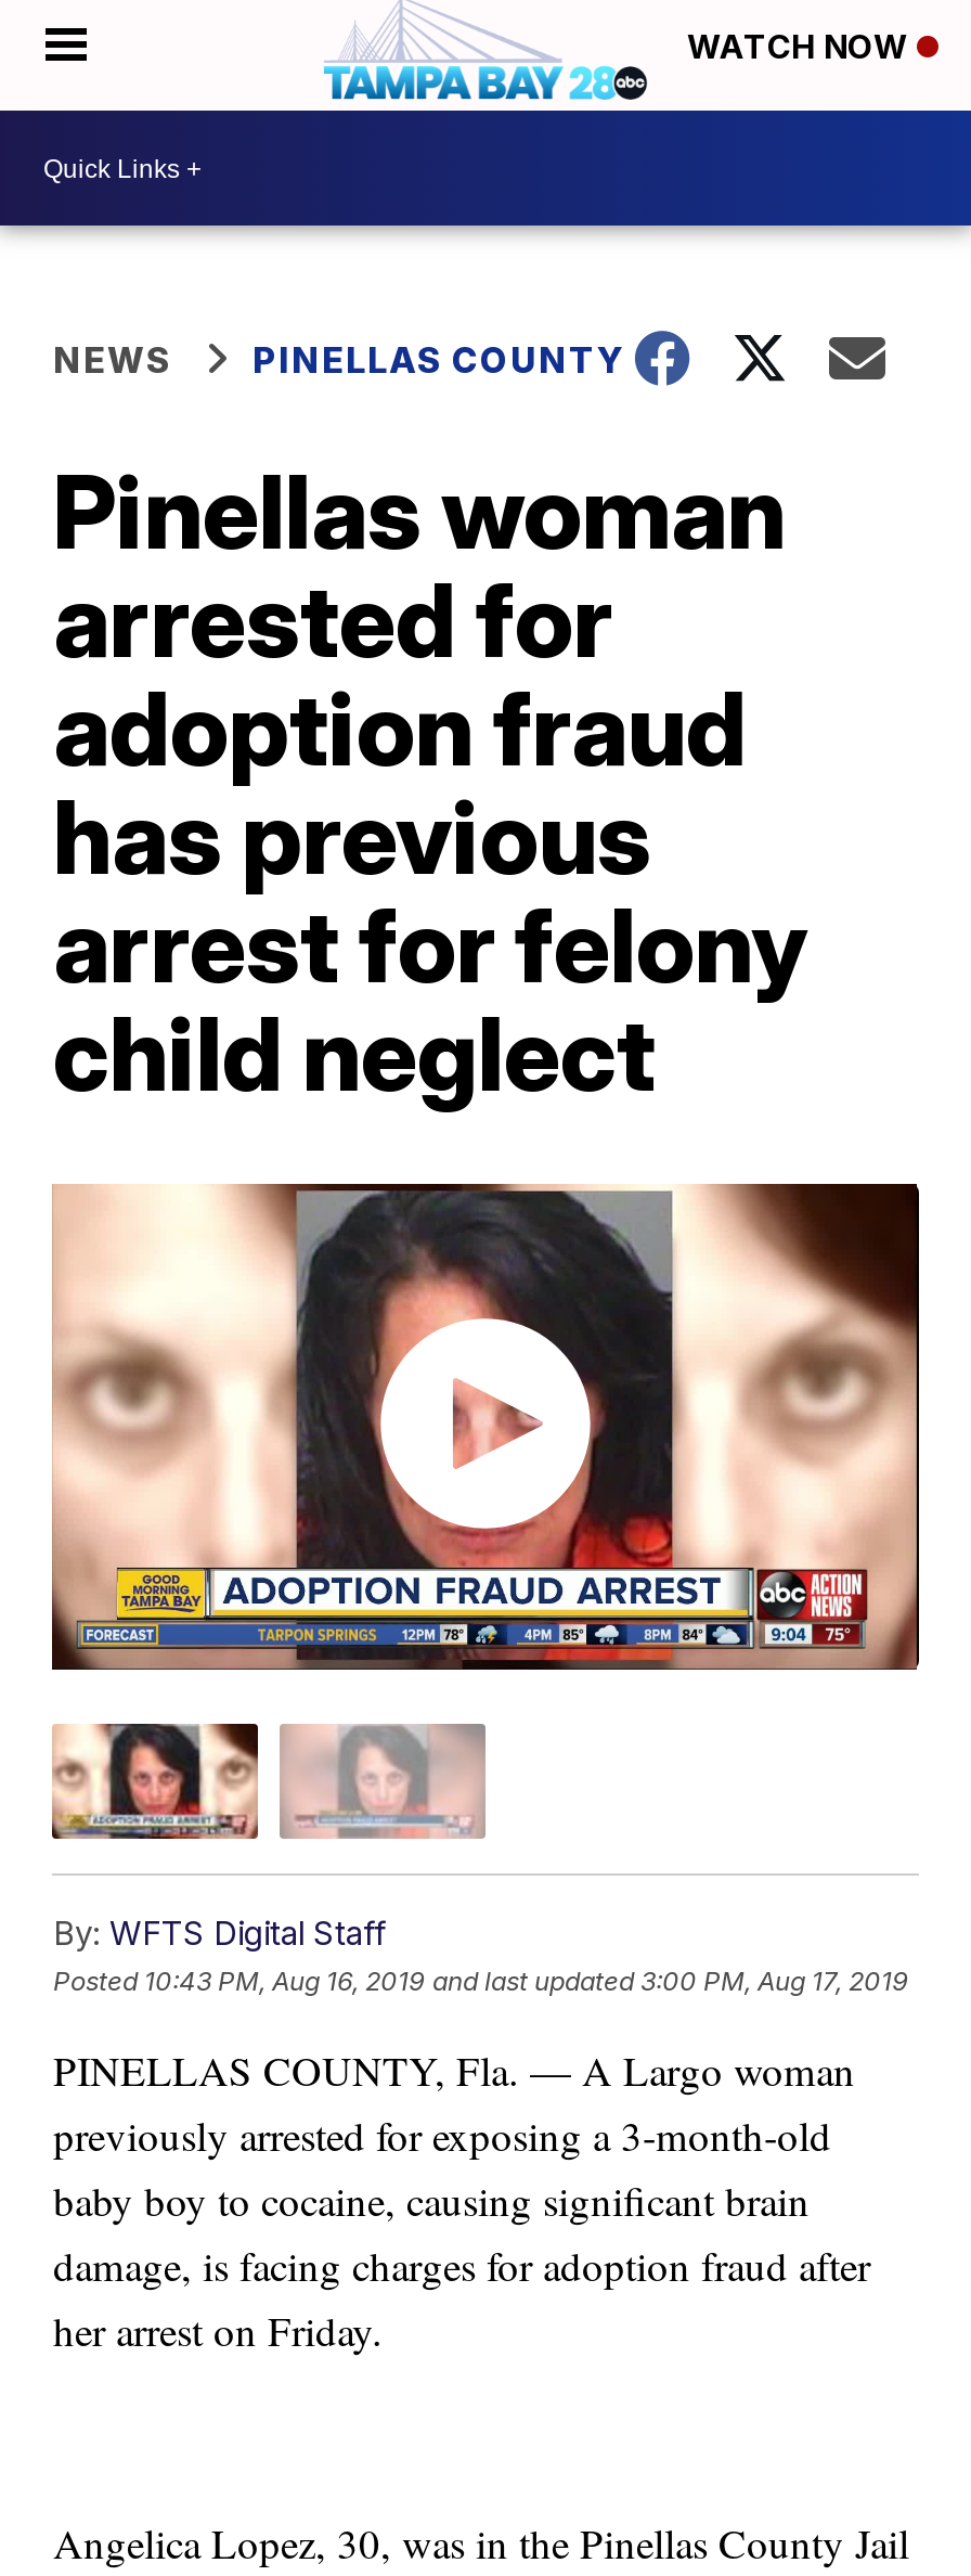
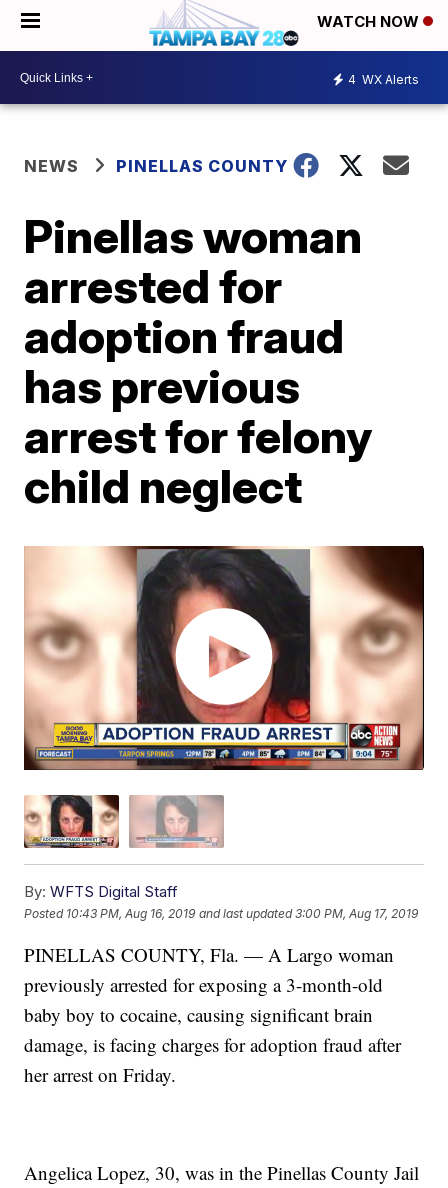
+ 4 WX Alerts
